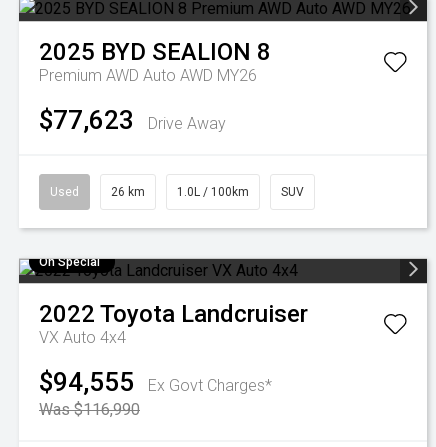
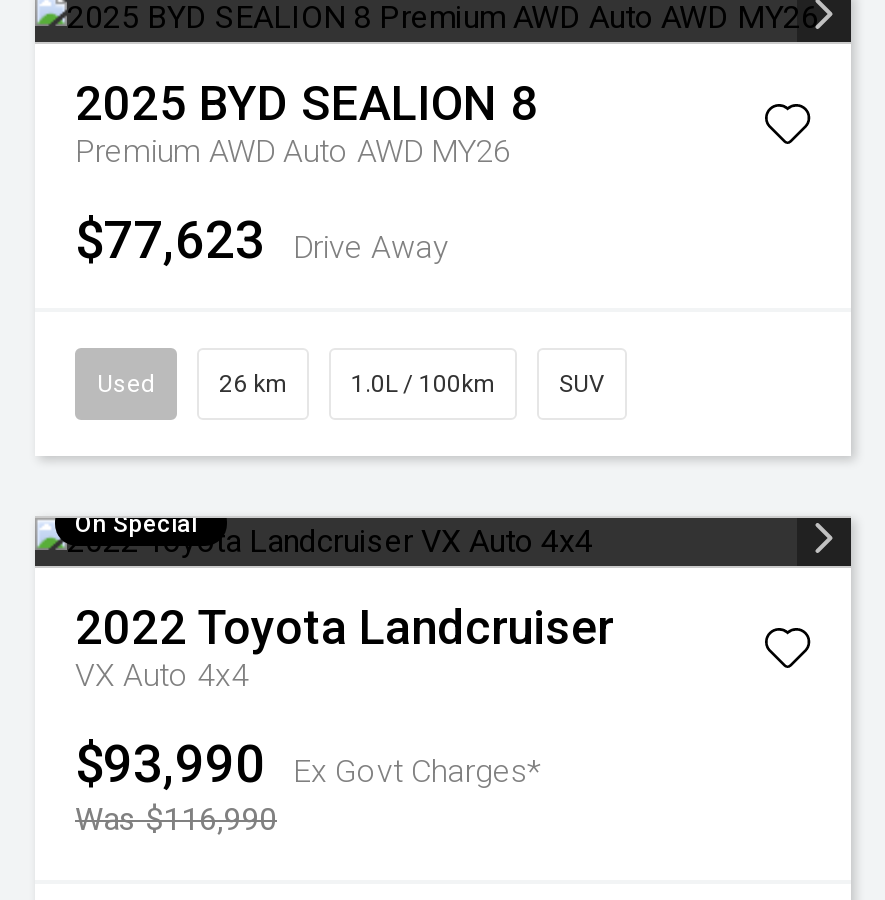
- $94,555 Ex Govt Charges*
+ $93,990 Ex Govt Charges*
